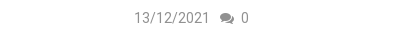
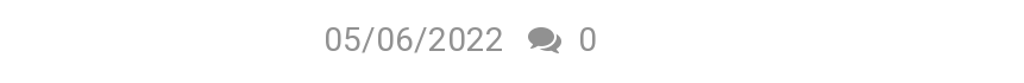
- 13/12/2021 0
+ 05/06/2022 0
